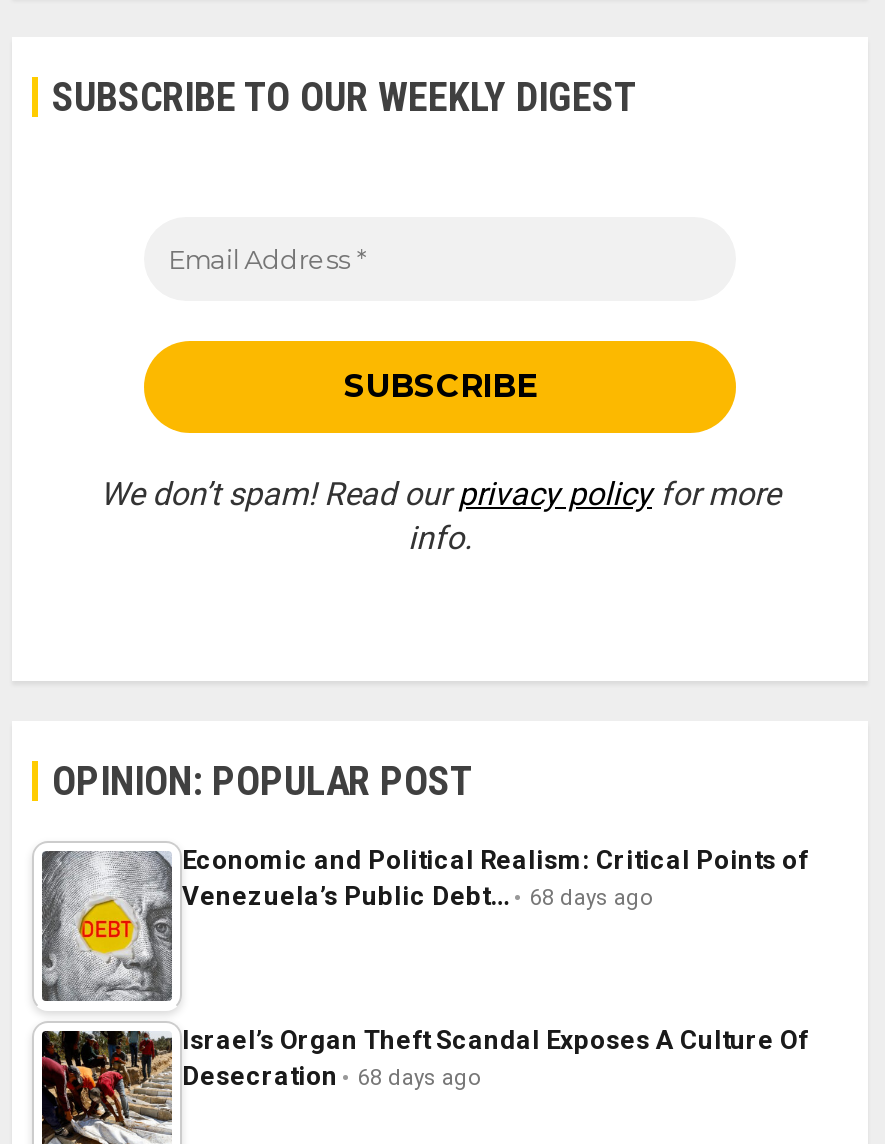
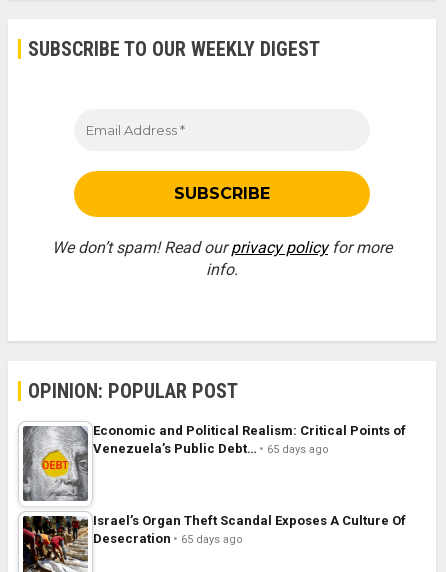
- Venezuela’s Public Debt… 68 days ago
+ Venezuela’s Public Debt… 65 days ago

- Desecration 68 days ago
+ Desecration 65 days ago
